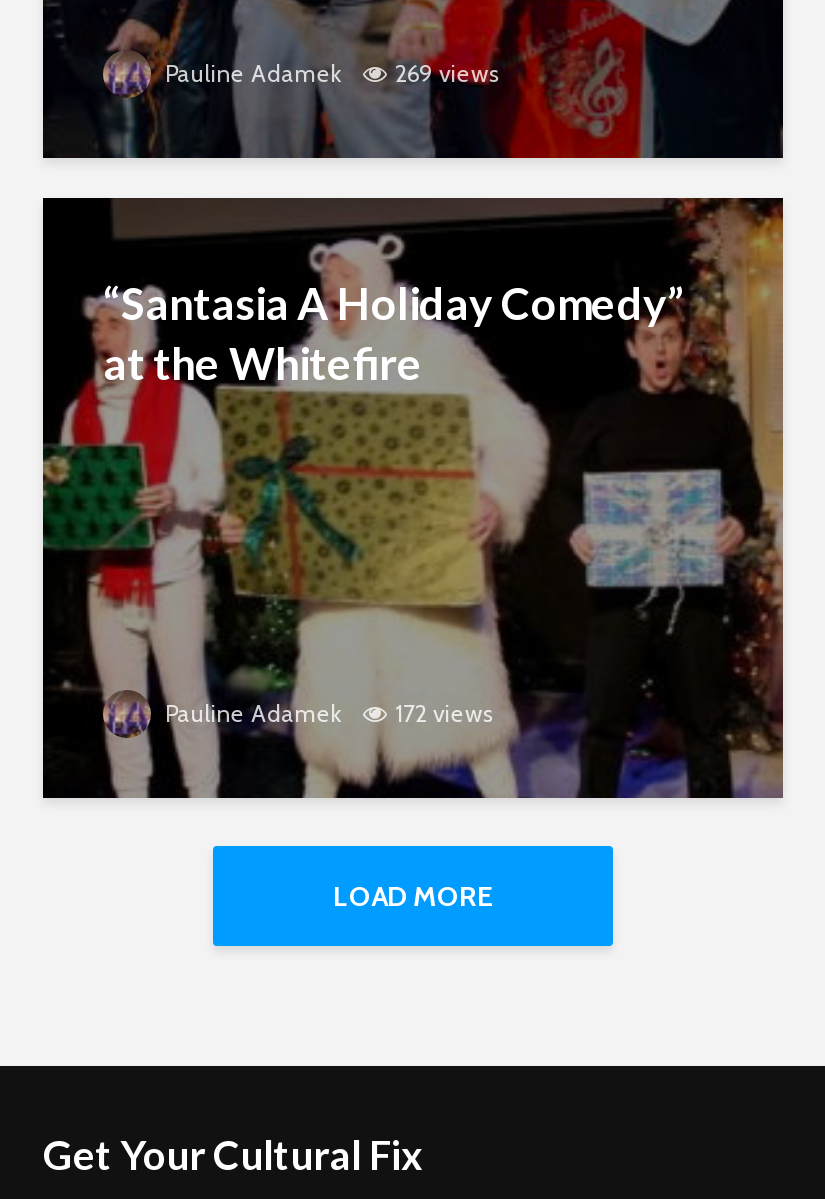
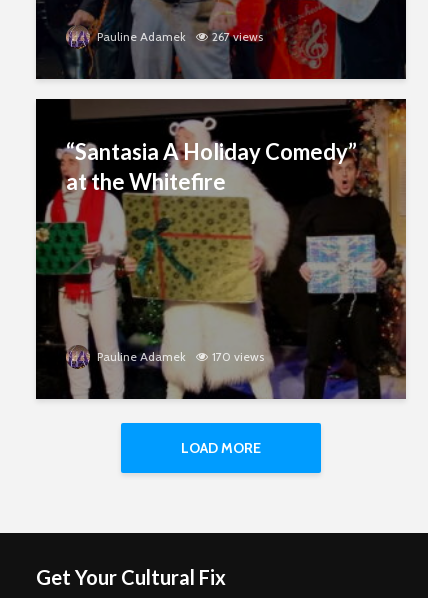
- Pauline Adamek 269 views
+ Pauline Adamek 267 views

- 172 views
+ 170 views
